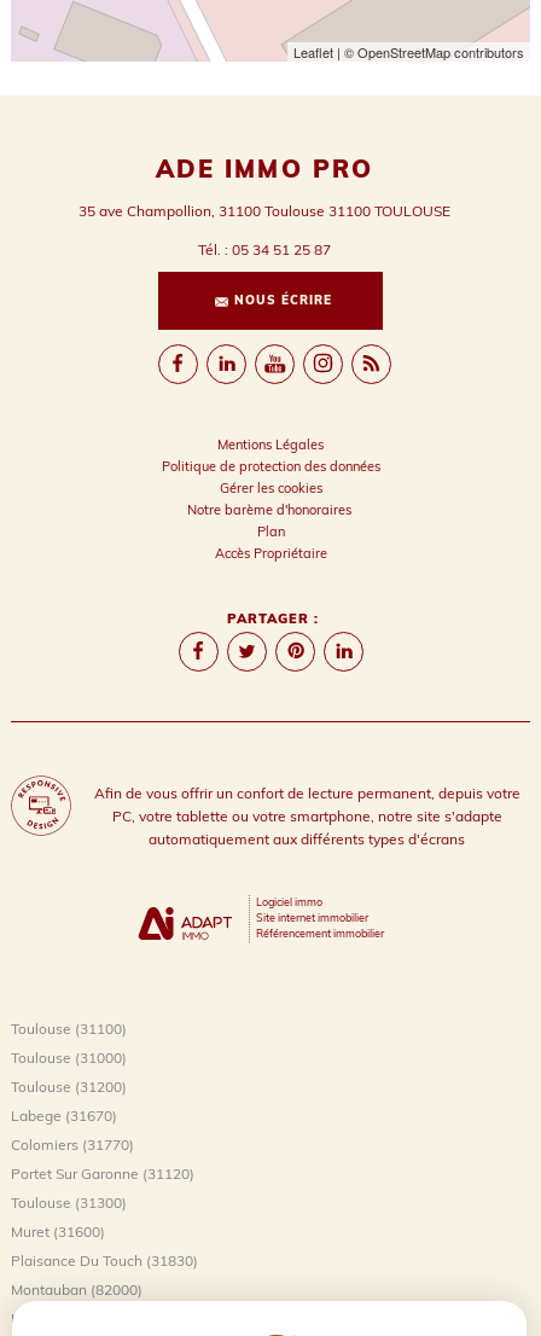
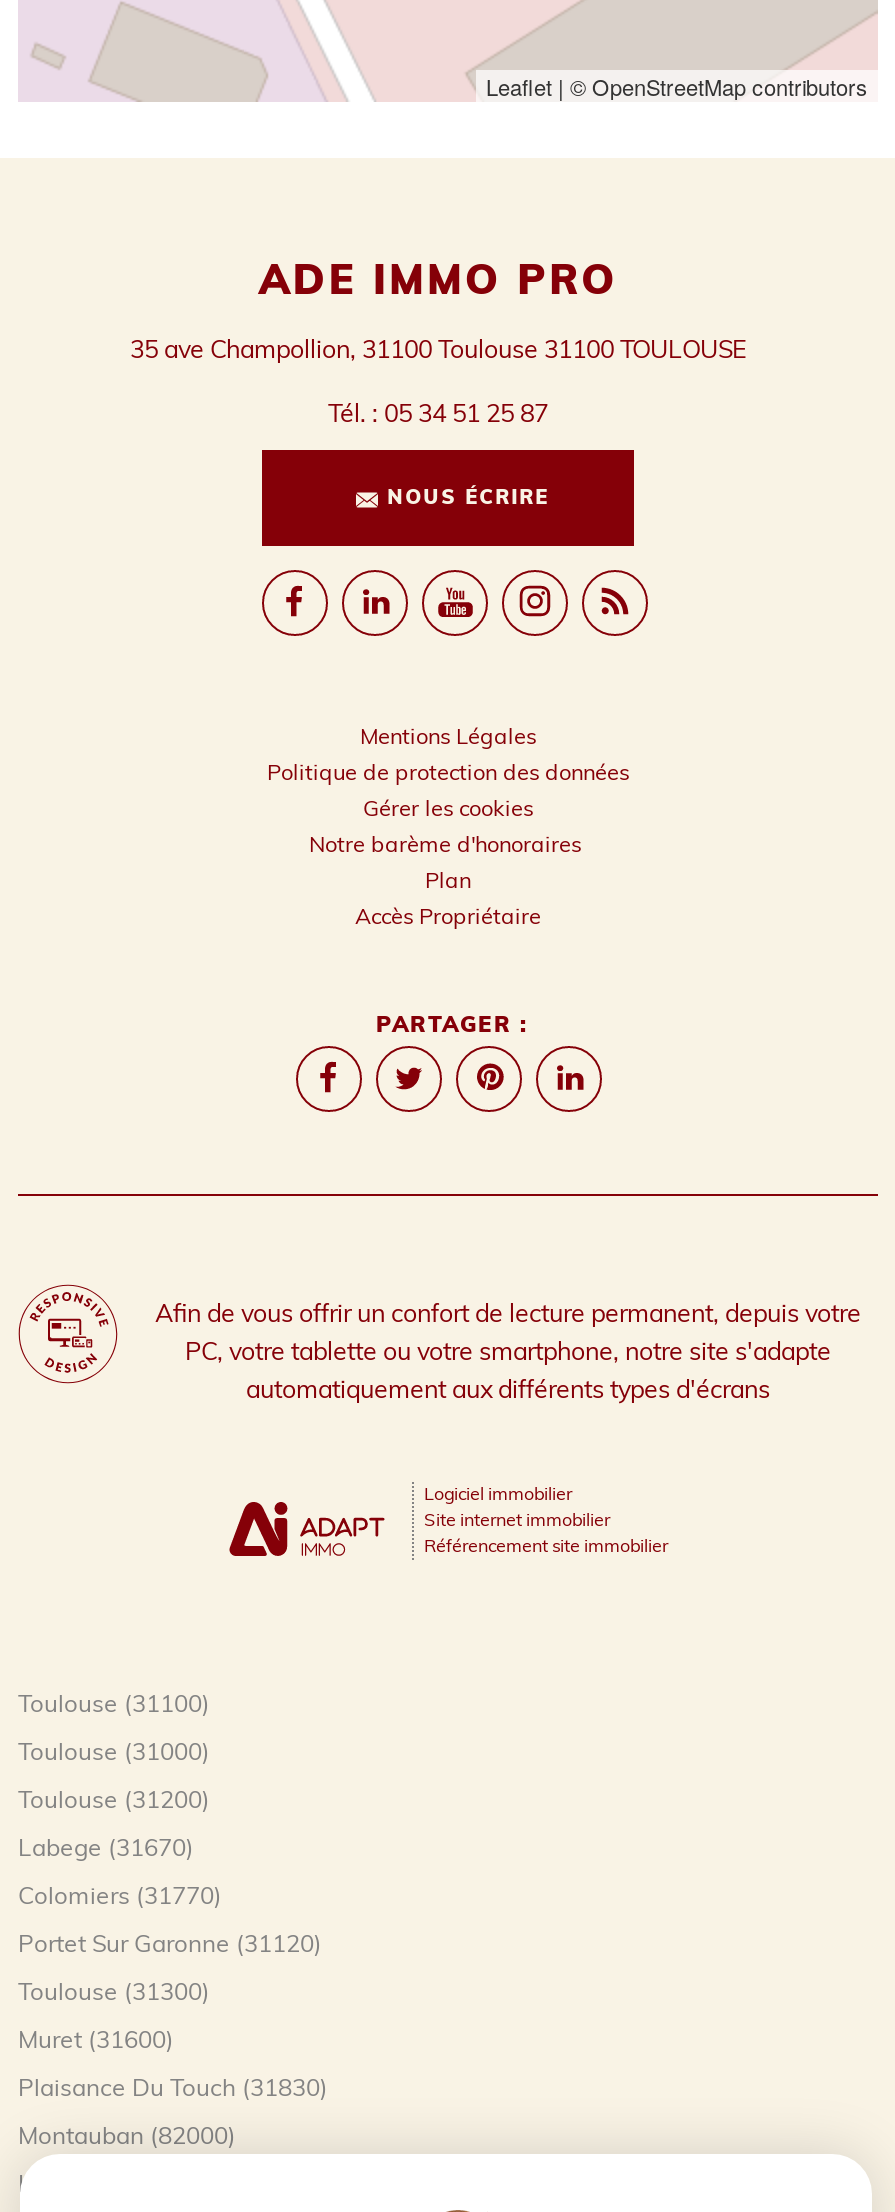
- Logiciel immo
+ Logiciel immobilier

- Référencement immobilier
+ Référencement site immobilier
